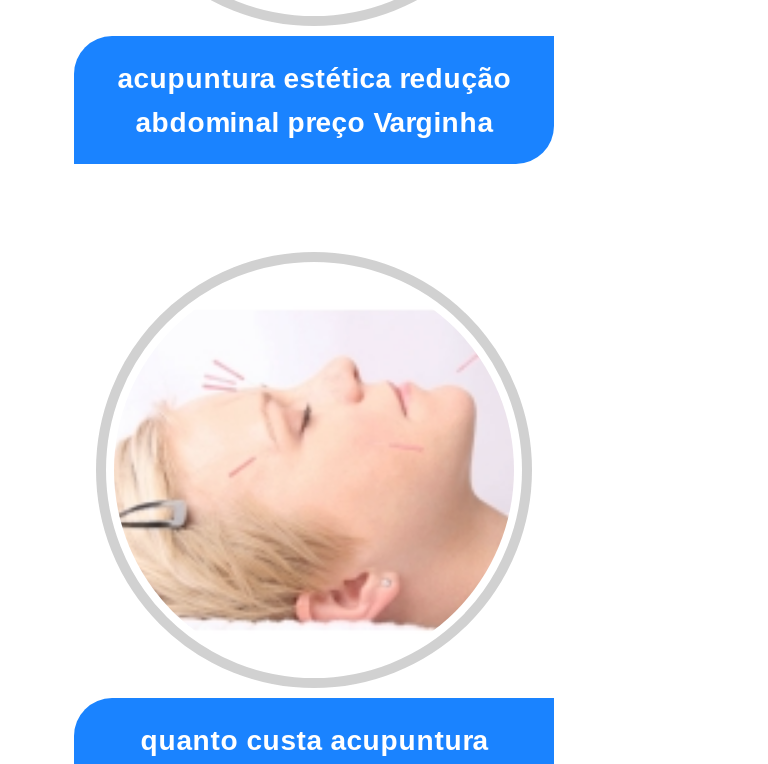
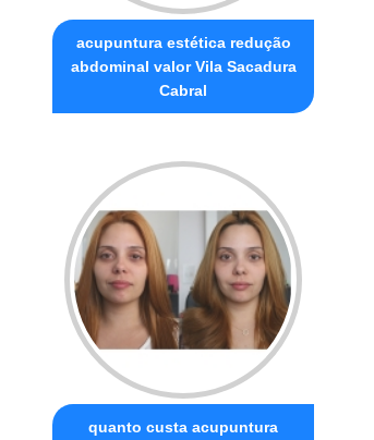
- abdominal preço Varginha
+ abdominal valor Vila Sacadura
+ Cabral

- [image]
+ [image]
